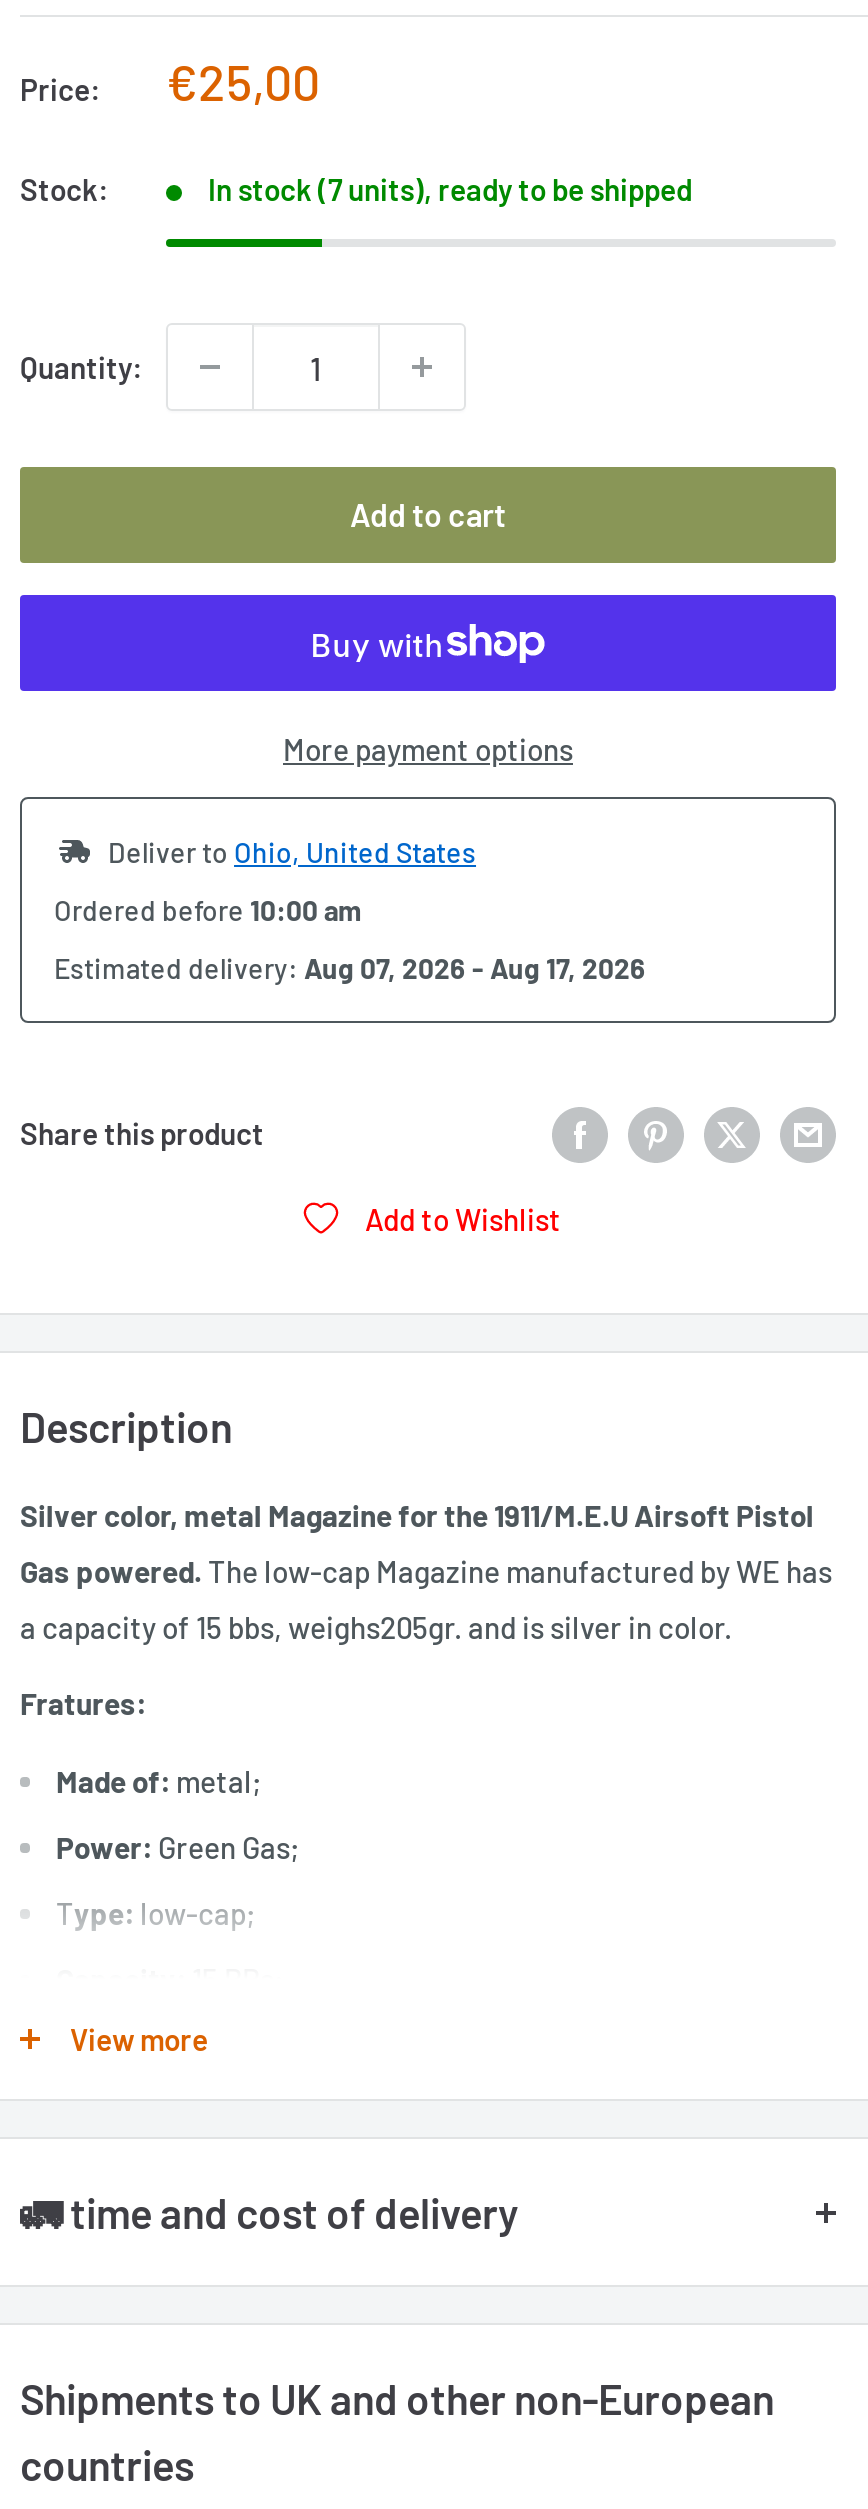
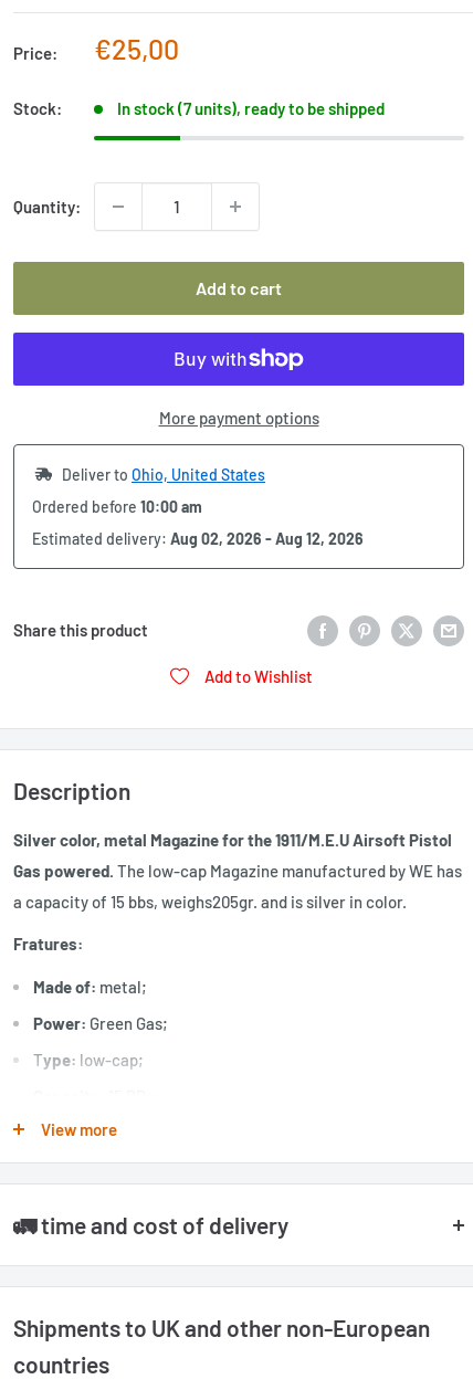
- Estimated delivery: Aug 07, 2026 - Aug 17, 2026
+ Estimated delivery: Aug 02, 2026 - Aug 12, 2026
